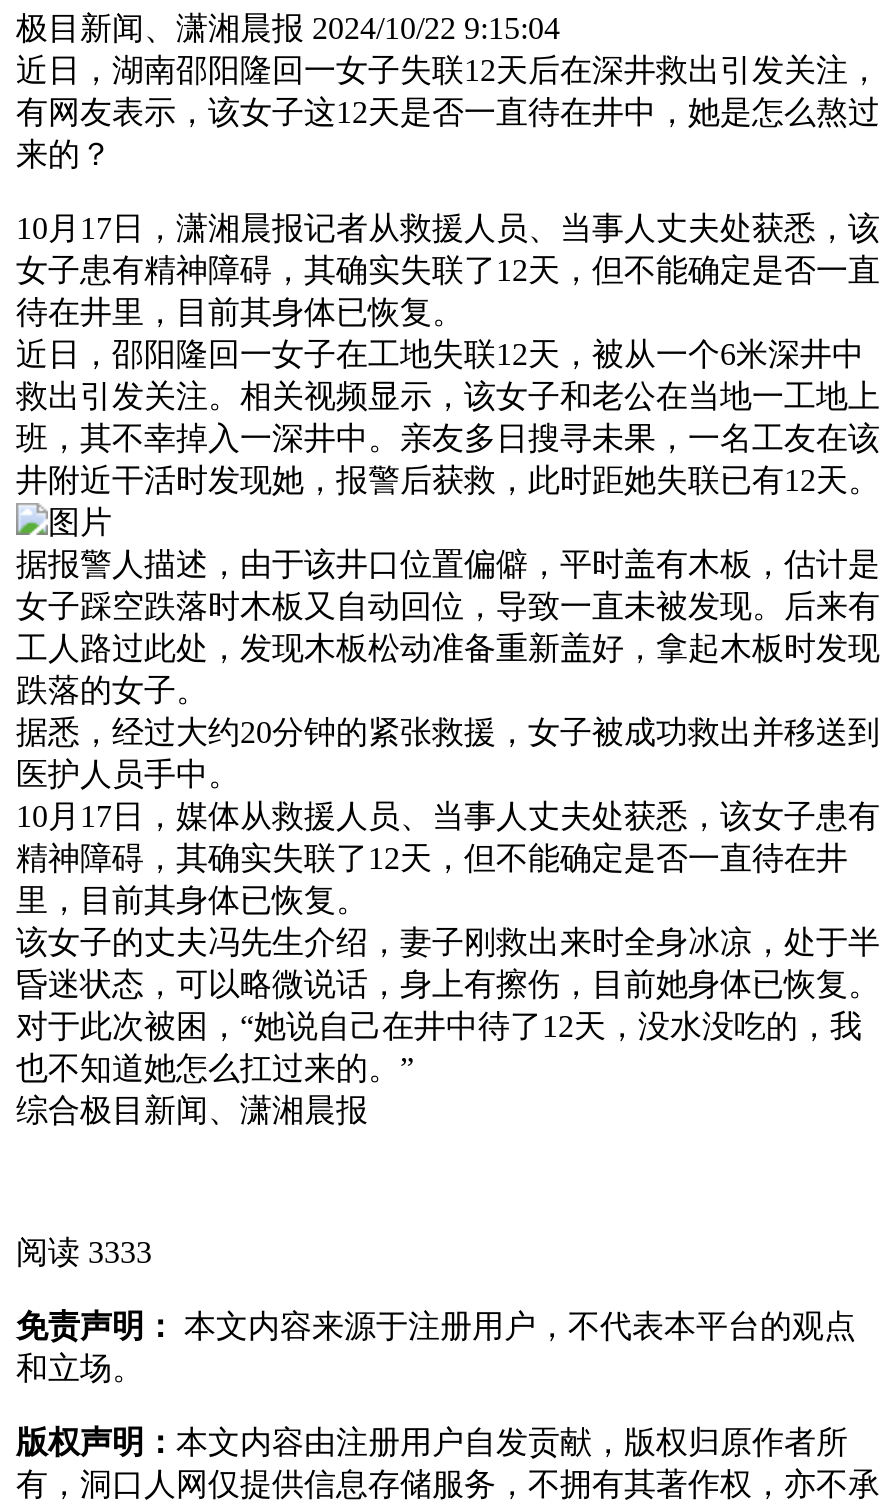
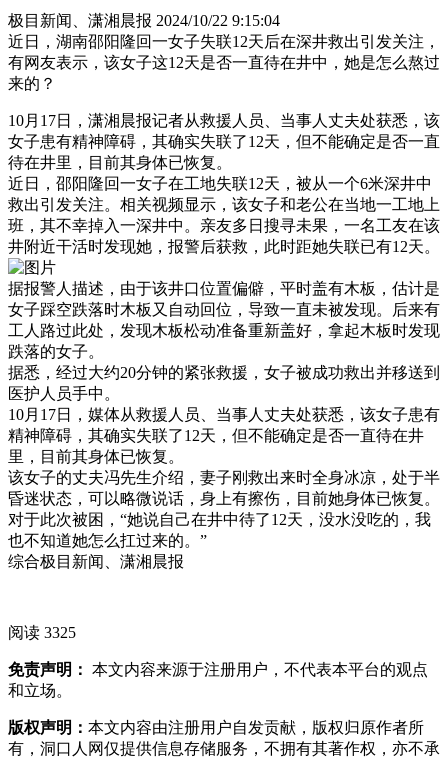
- 阅读 3333
+ 阅读 3325
